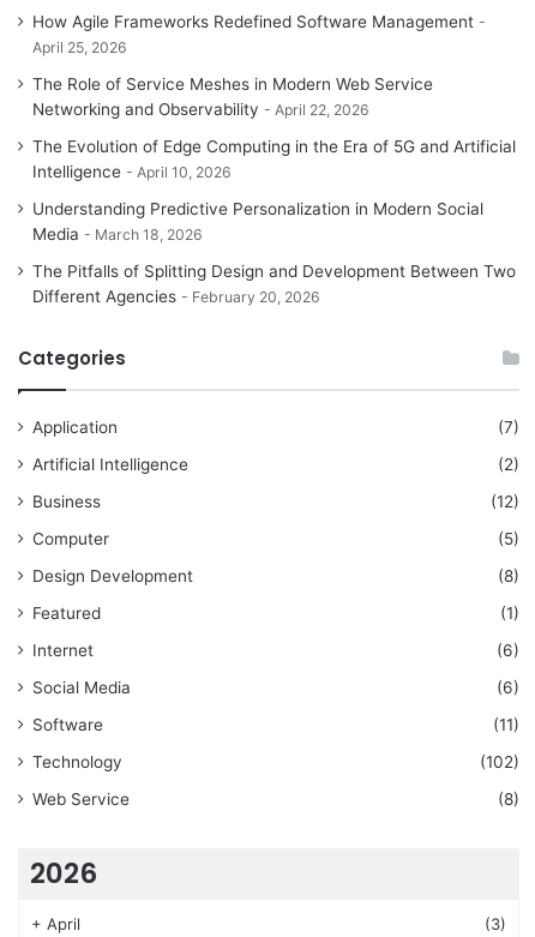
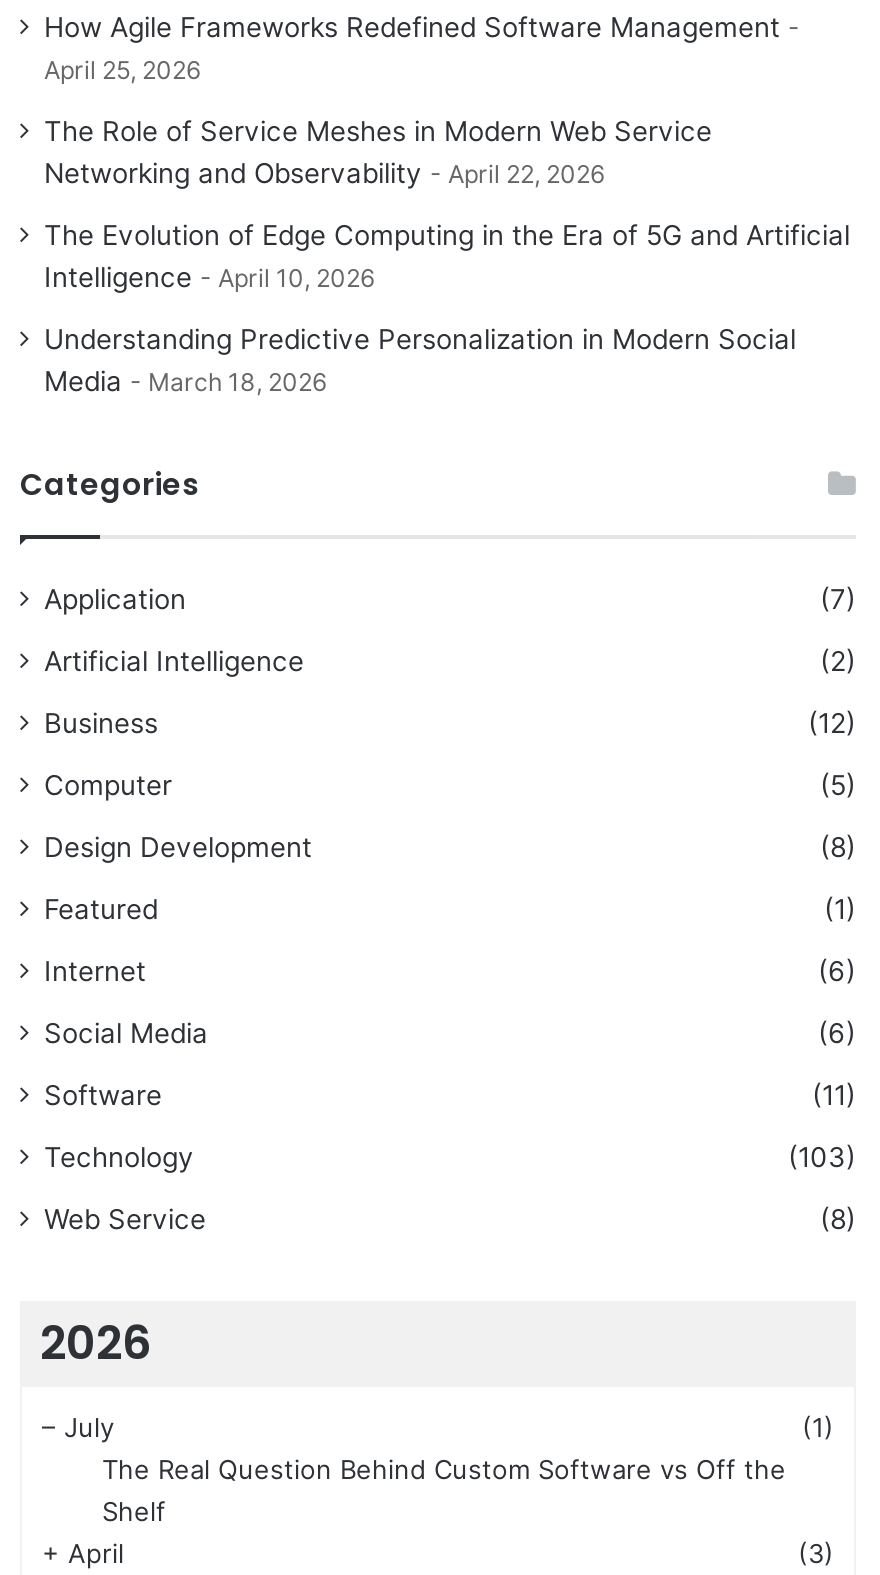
- The Pitfalls of Splitting Design and Development Between Two
- Different Agencies
- February 20, 2026

moved up: Categories | Application | (7) | ... | (8) | 2026

- (102)
+ (103)

+ – July
+ (1)
+ The Real Question Behind Custom Software vs Off the
+ Shelf
